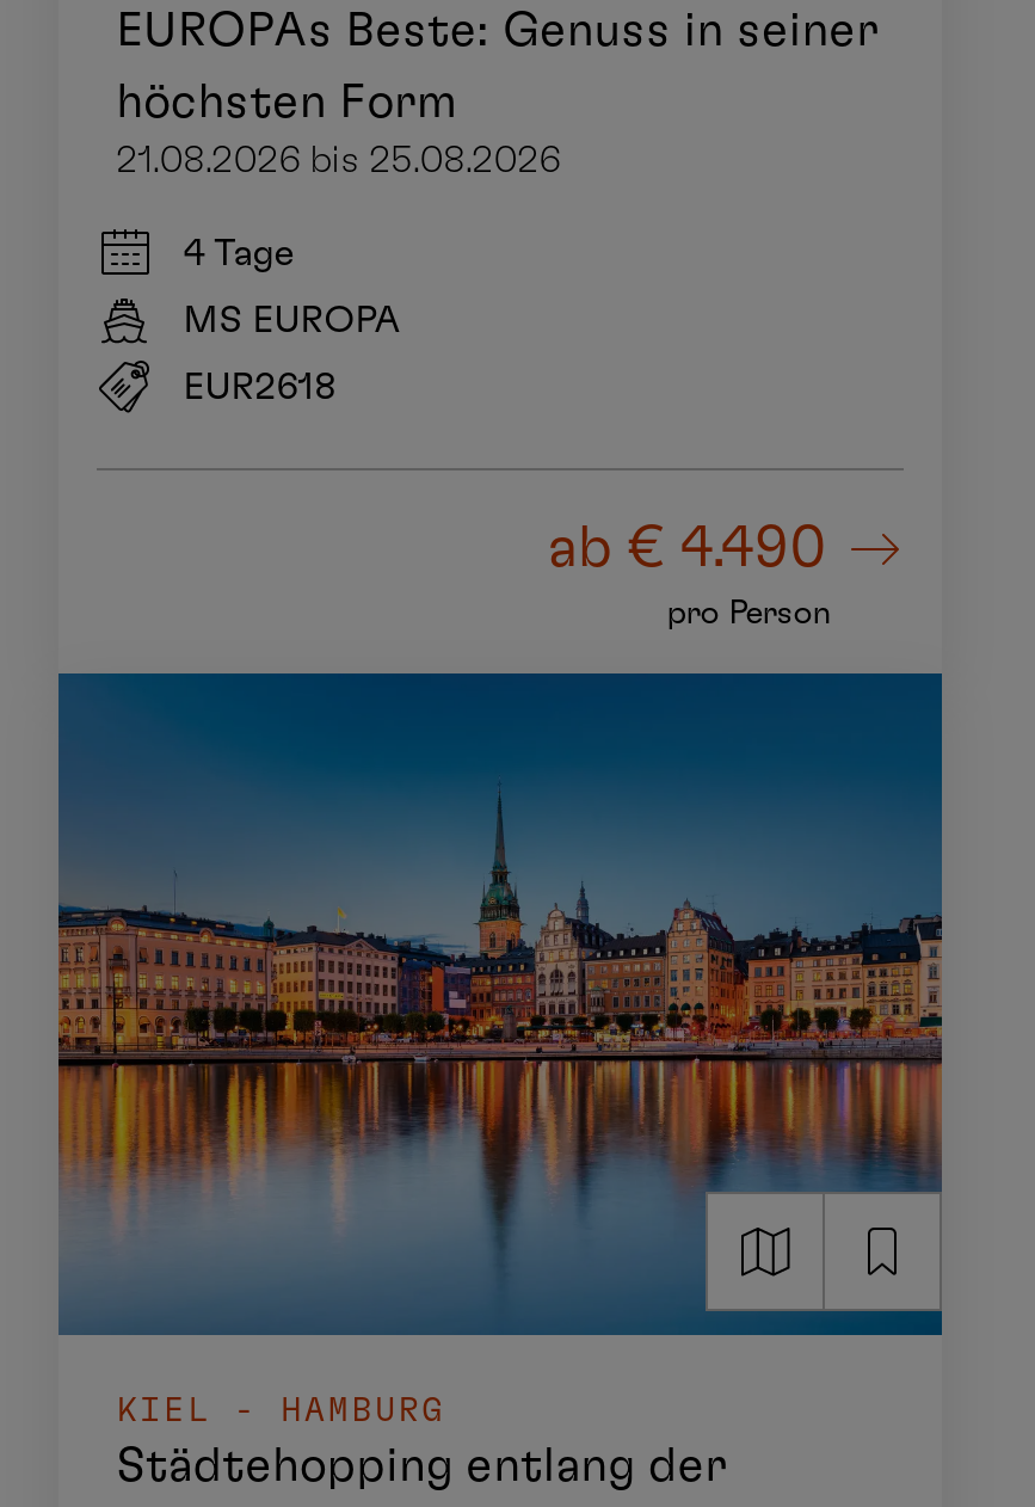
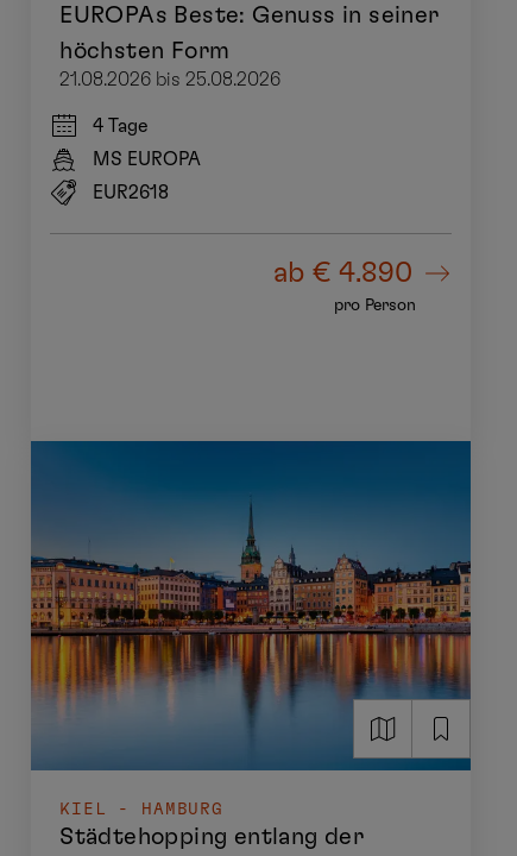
- ab € 4.490
+ ab € 4.890
